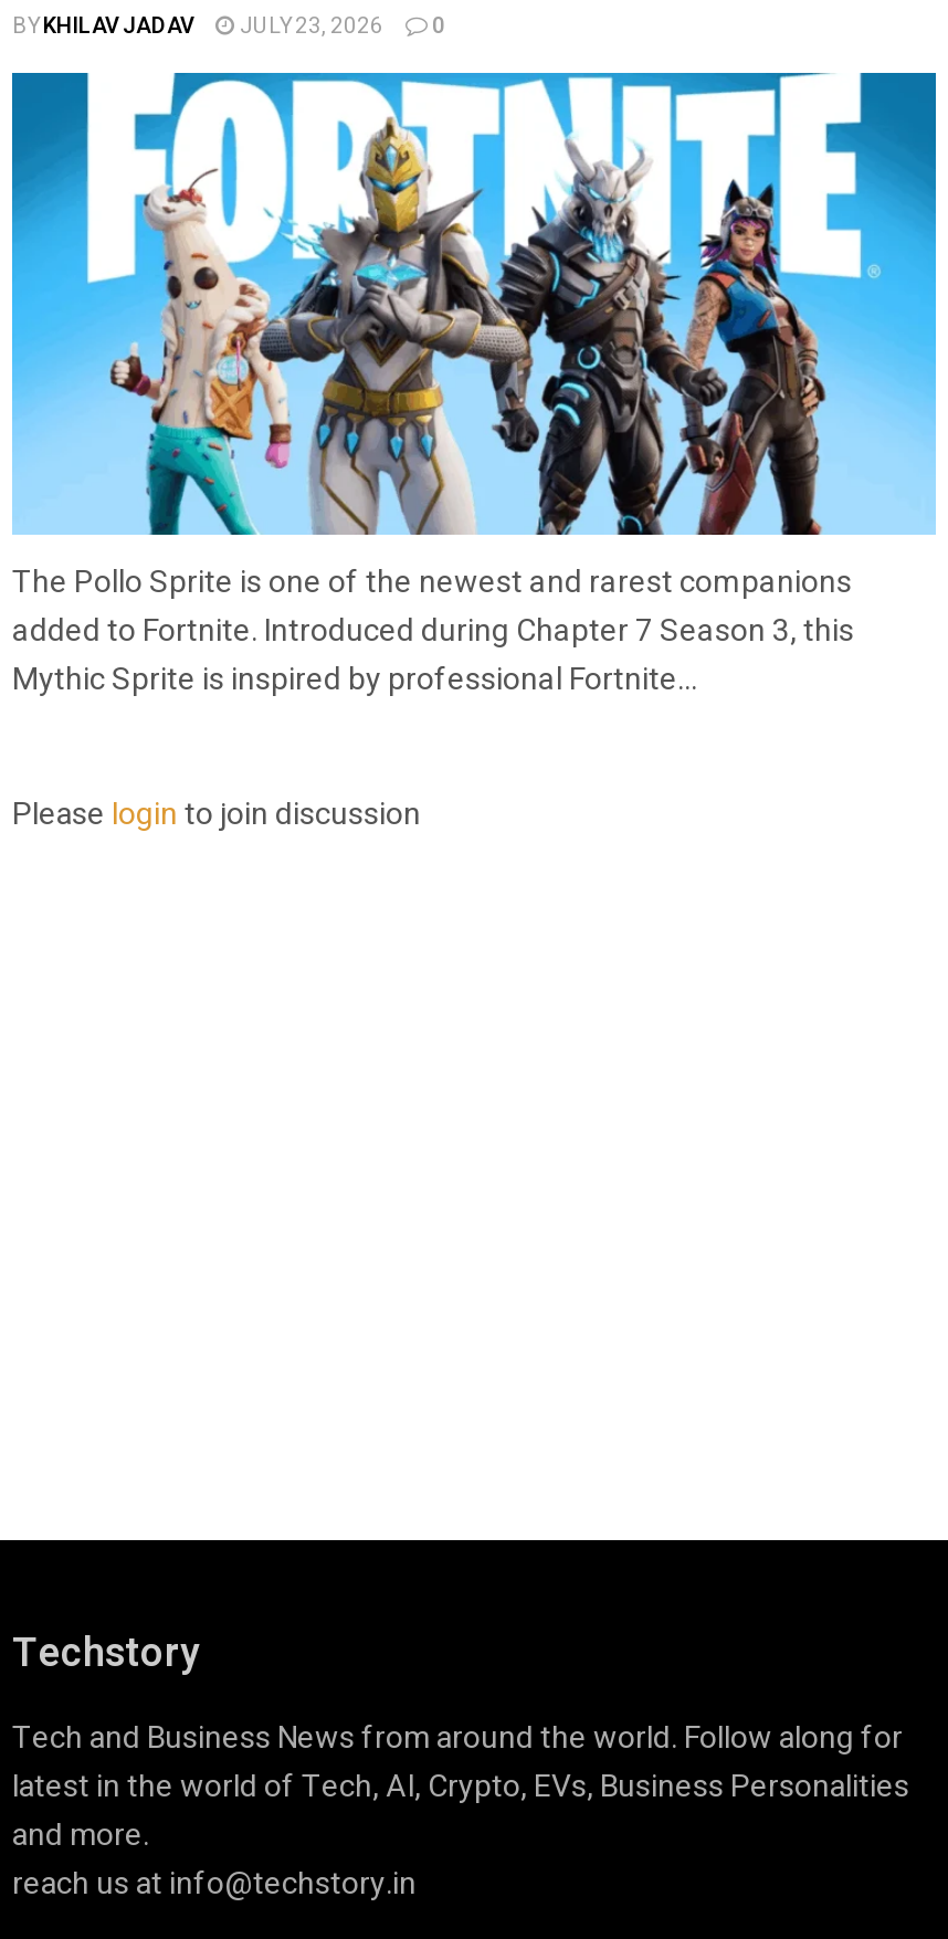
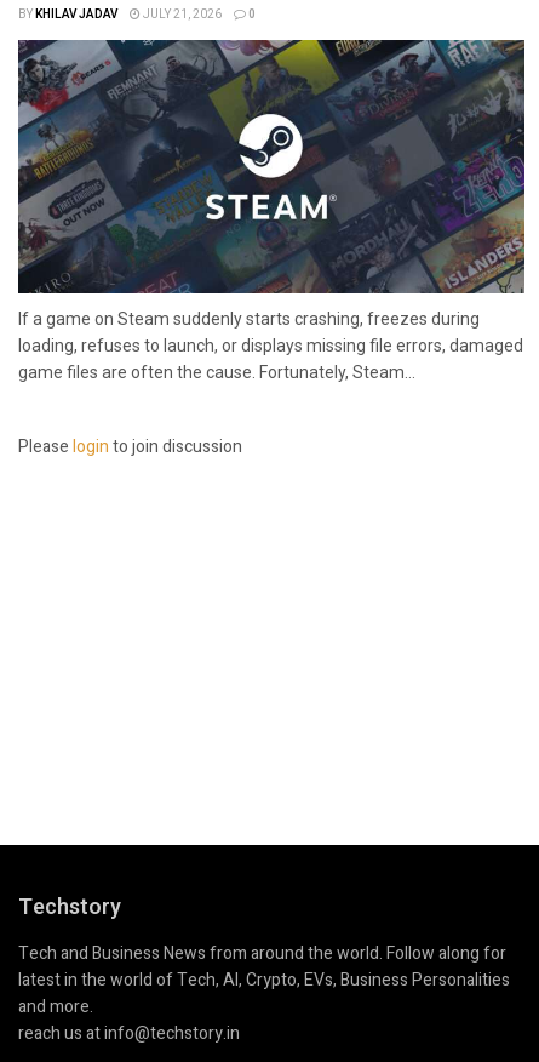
- JULY 23, 2026
+ JULY 21, 2026

- [image]
- The Pollo Sprite is one of the newest and rarest companions
- added to Fortnite. Introduced during Chapter 7 Season 3, this
- Mythic Sprite is inspired by professional Fortnite...
+ [image]
+ If a game on Steam suddenly starts crashing, freezes during
+ loading, refuses to launch, or displays missing file errors, damaged
+ game files are often the cause. Fortunately, Steam...
